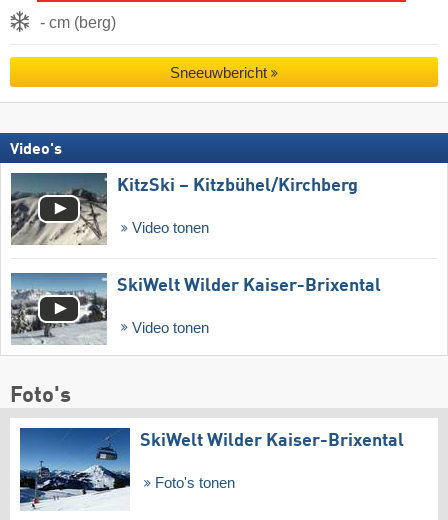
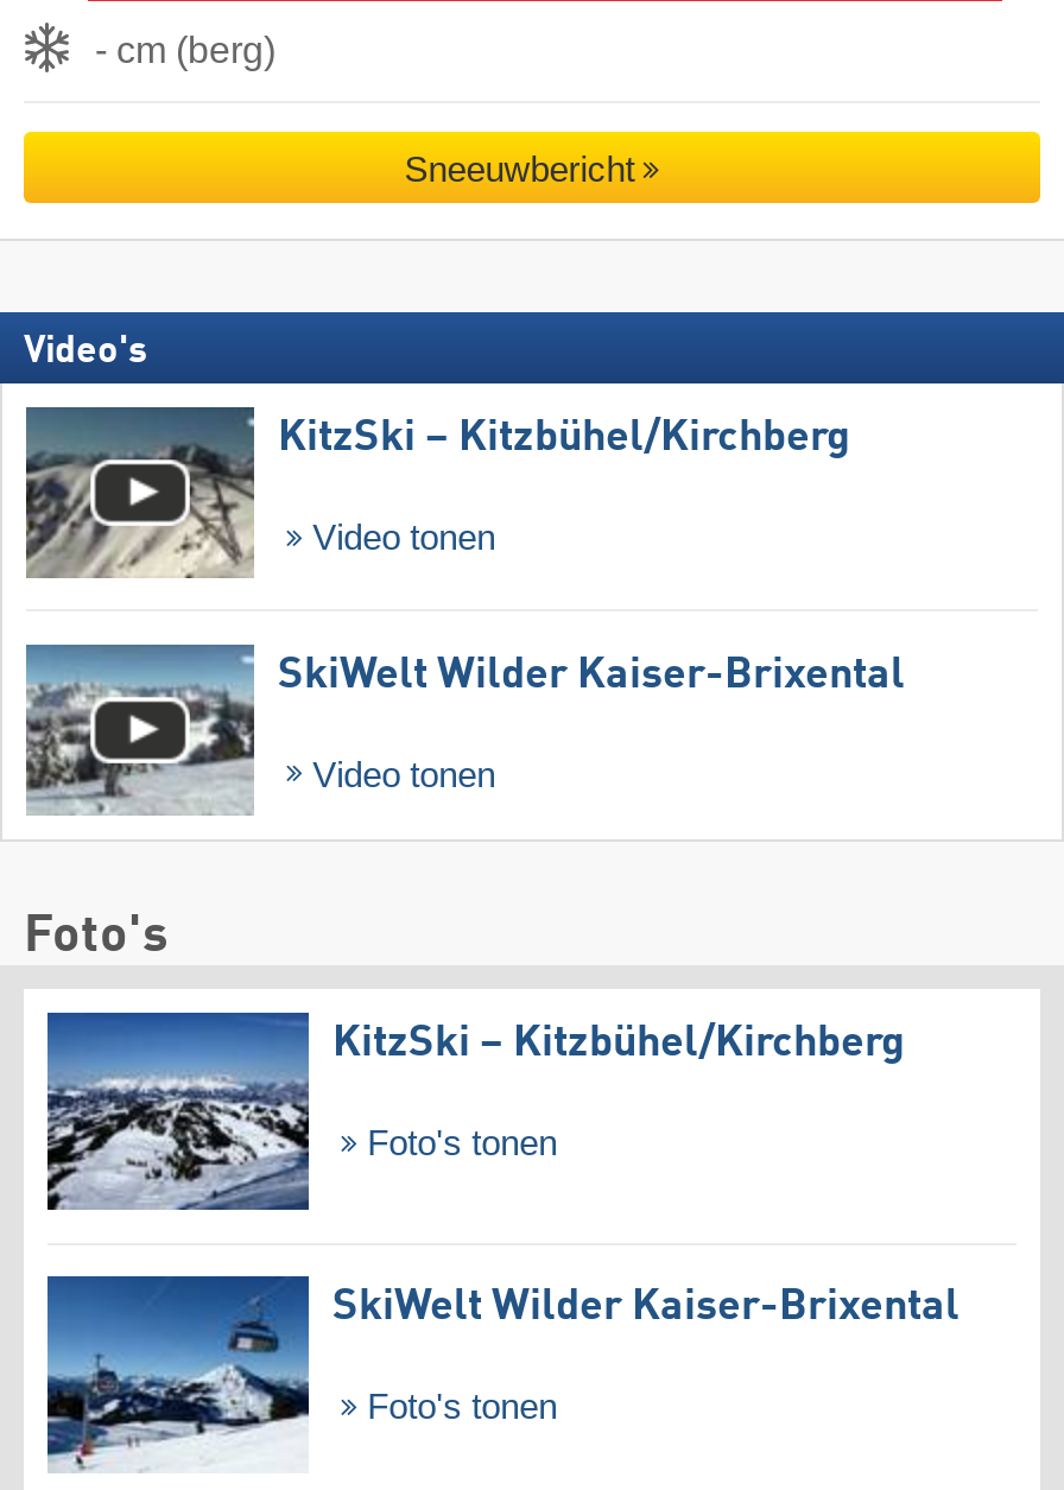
+ [image]
+ KitzSki – Kitzbühel/Kirchberg
+ Foto's tonen
